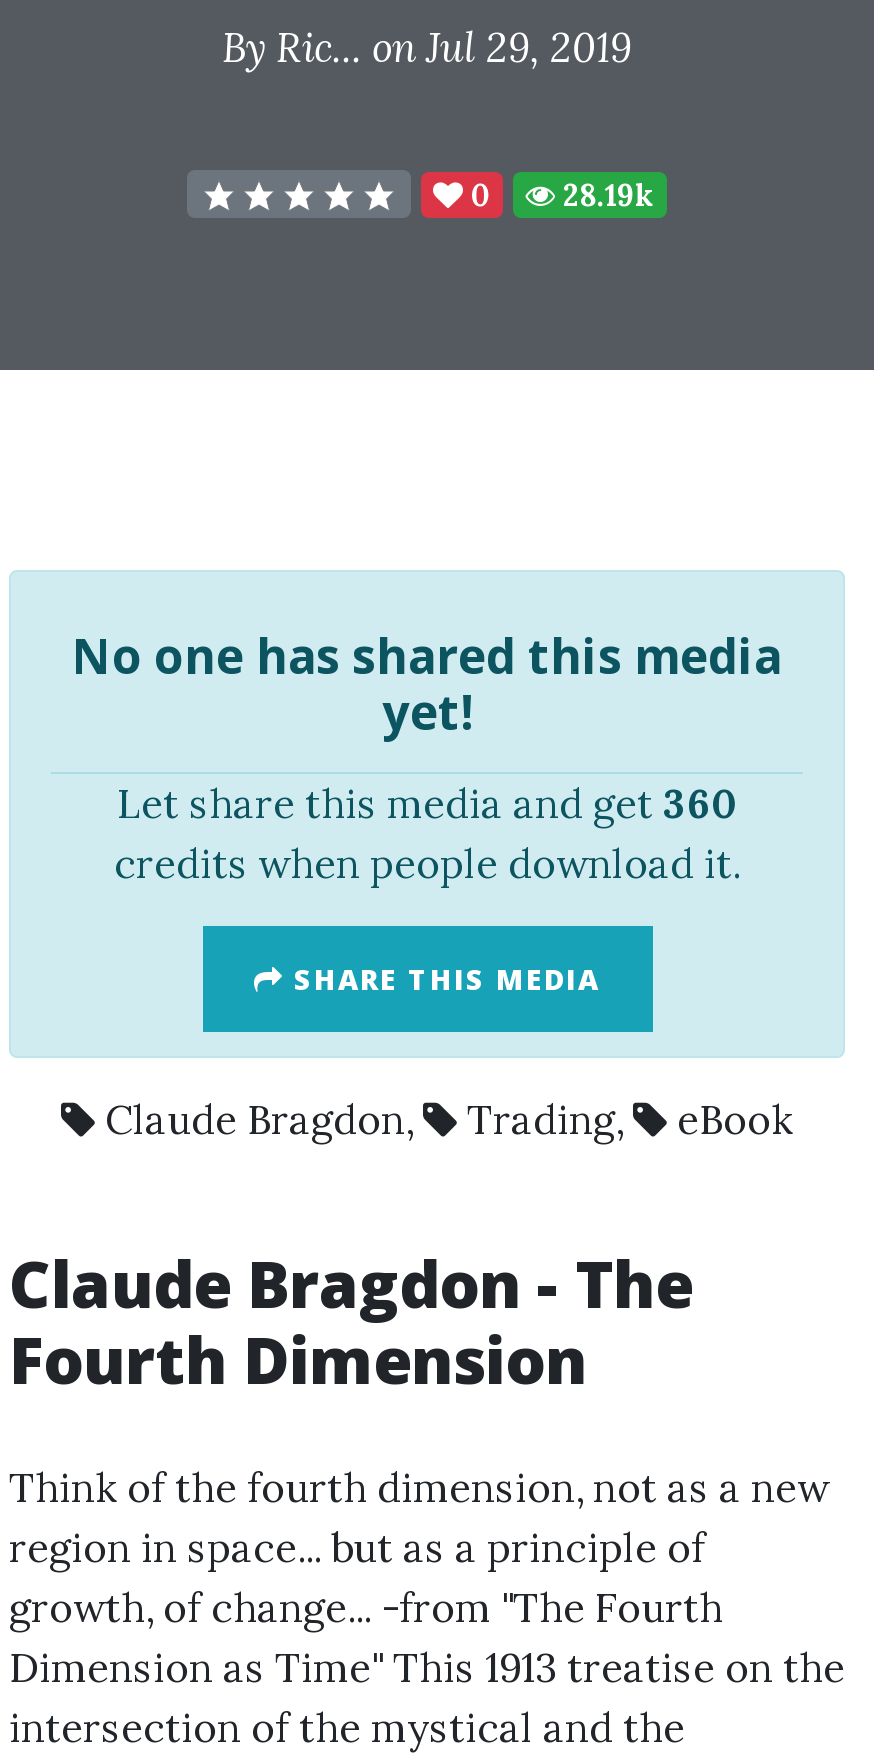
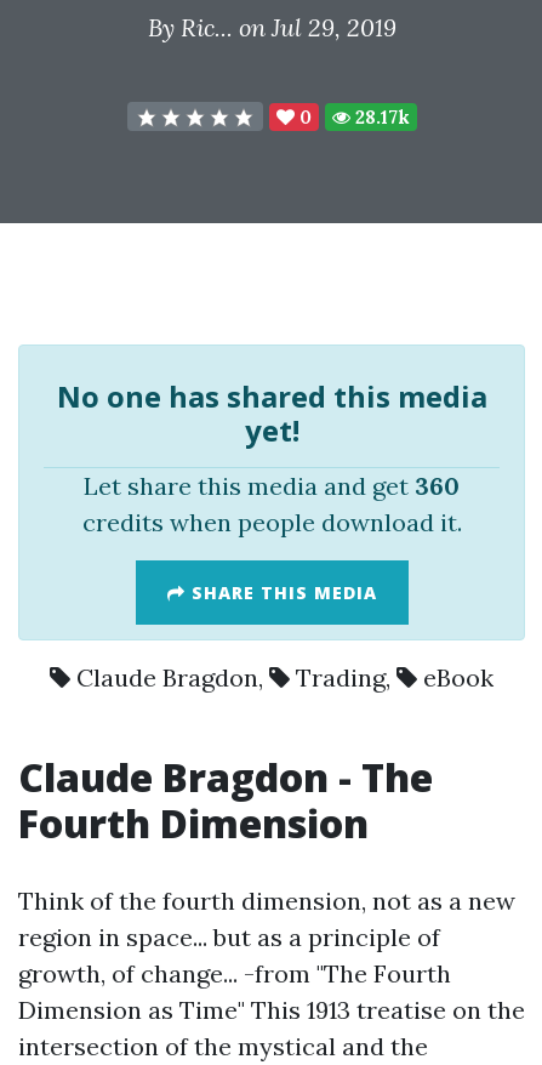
- 0 28.19k
+ 0 28.17k
